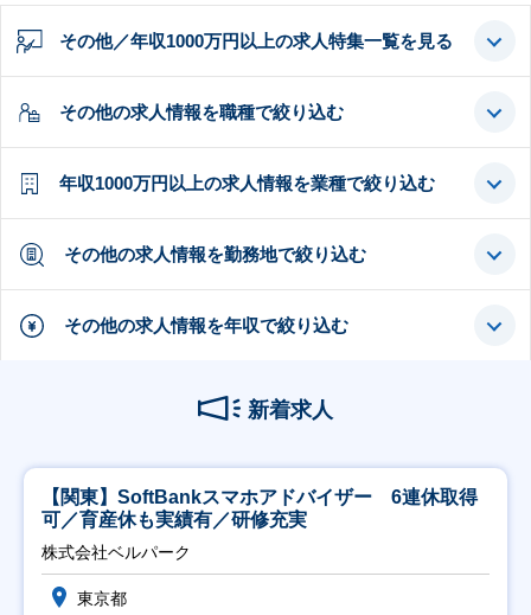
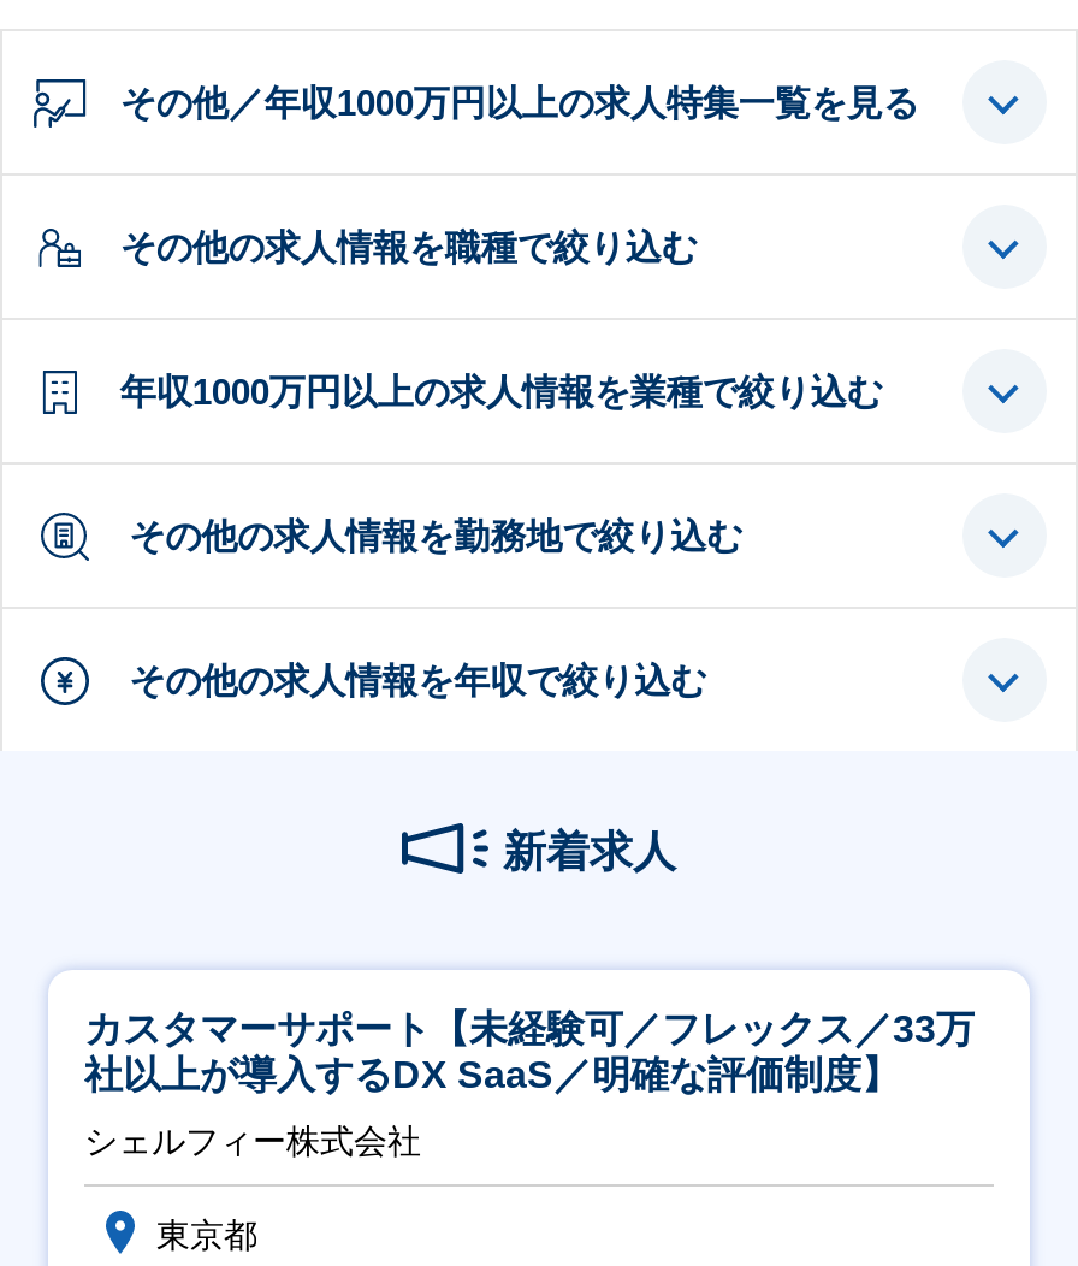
- 【関東】SoftBankスマホアドバイザー 6連休取得
- 可／育産休も実績有／研修充実
+ カスタマーサポート【未経験可／フレックス／33万
+ 社以上が導入するDX SaaS／明確な評価制度】

- 株式会社ベルパーク
+ シェルフィー株式会社
